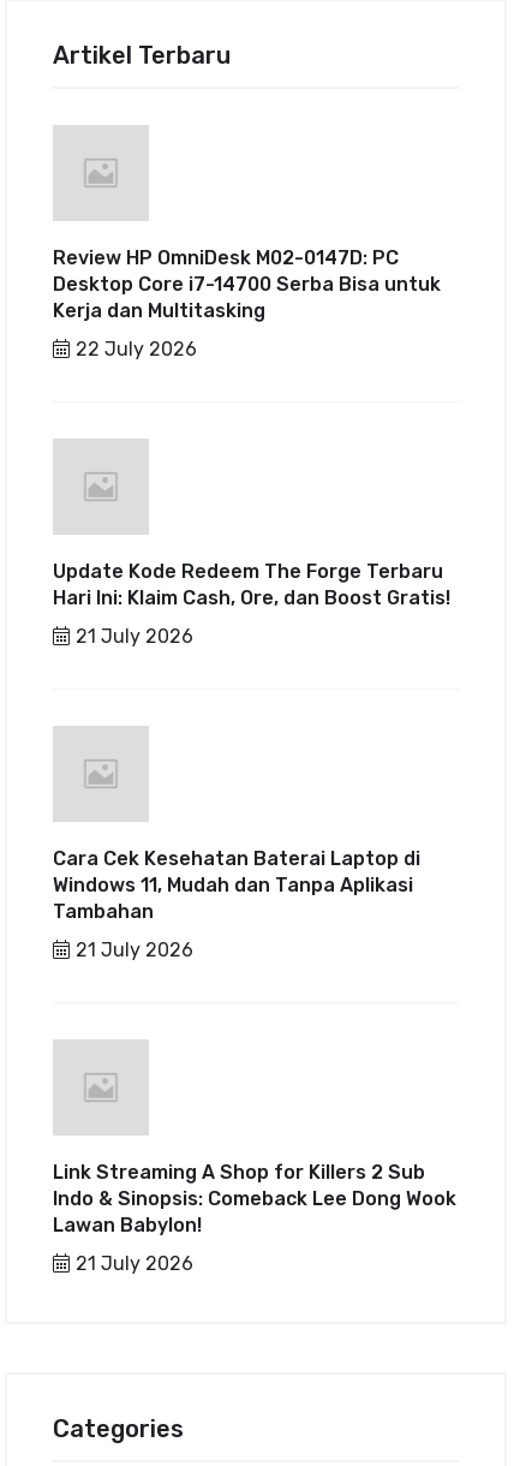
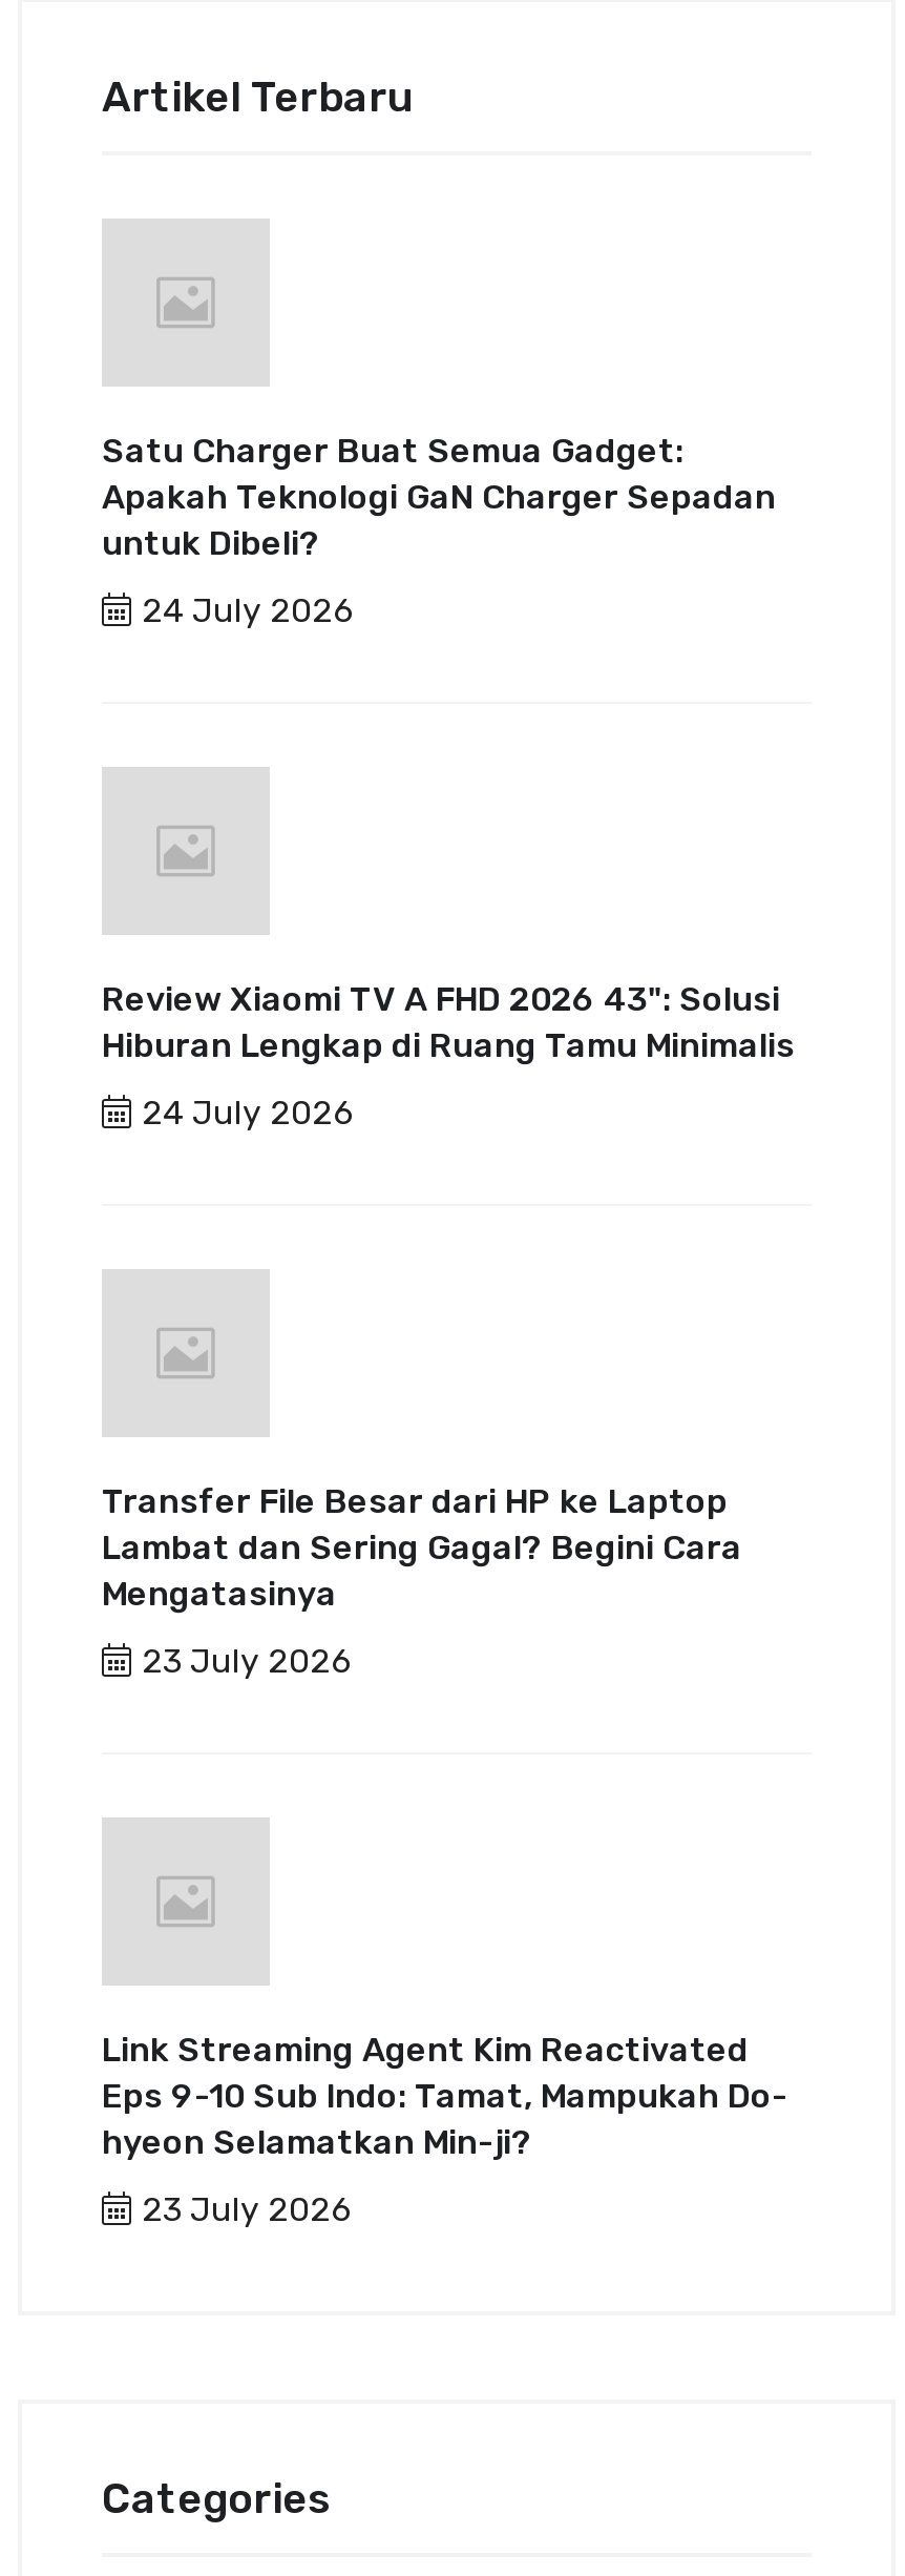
- Review HP OmniDesk M02-0147D: PC
- Desktop Core i7-14700 Serba Bisa untuk
- Kerja dan Multitasking
+ Satu Charger Buat Semua Gadget:
+ Apakah Teknologi GaN Charger Sepadan
+ untuk Dibeli?

- 22 July 2026
+ 24 July 2026

- Update Kode Redeem The Forge Terbaru
- Hari Ini: Klaim Cash, Ore, dan Boost Gratis!
+ Review Xiaomi TV A FHD 2026 43": Solusi
+ Hiburan Lengkap di Ruang Tamu Minimalis

- 21 July 2026
+ 24 July 2026

- Cara Cek Kesehatan Baterai Laptop di
- Windows 11, Mudah dan Tanpa Aplikasi
- Tambahan
+ Transfer File Besar dari HP ke Laptop
+ Lambat dan Sering Gagal? Begini Cara
+ Mengatasinya

- 21 July 2026
+ 23 July 2026

- Link Streaming A Shop for Killers 2 Sub
- Indo & Sinopsis: Comeback Lee Dong Wook
- Lawan Babylon!
+ Link Streaming Agent Kim Reactivated
+ Eps 9-10 Sub Indo: Tamat, Mampukah Do-
+ hyeon Selamatkan Min-ji?

- 21 July 2026
+ 23 July 2026
